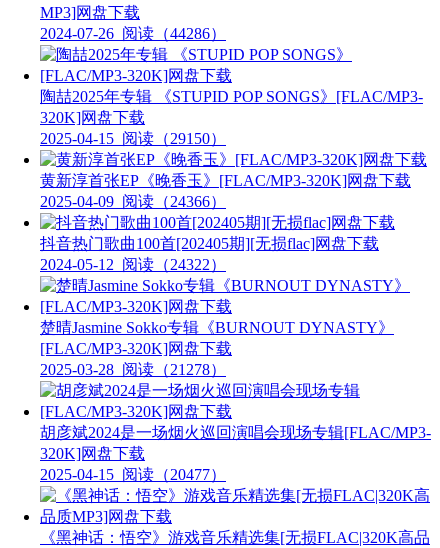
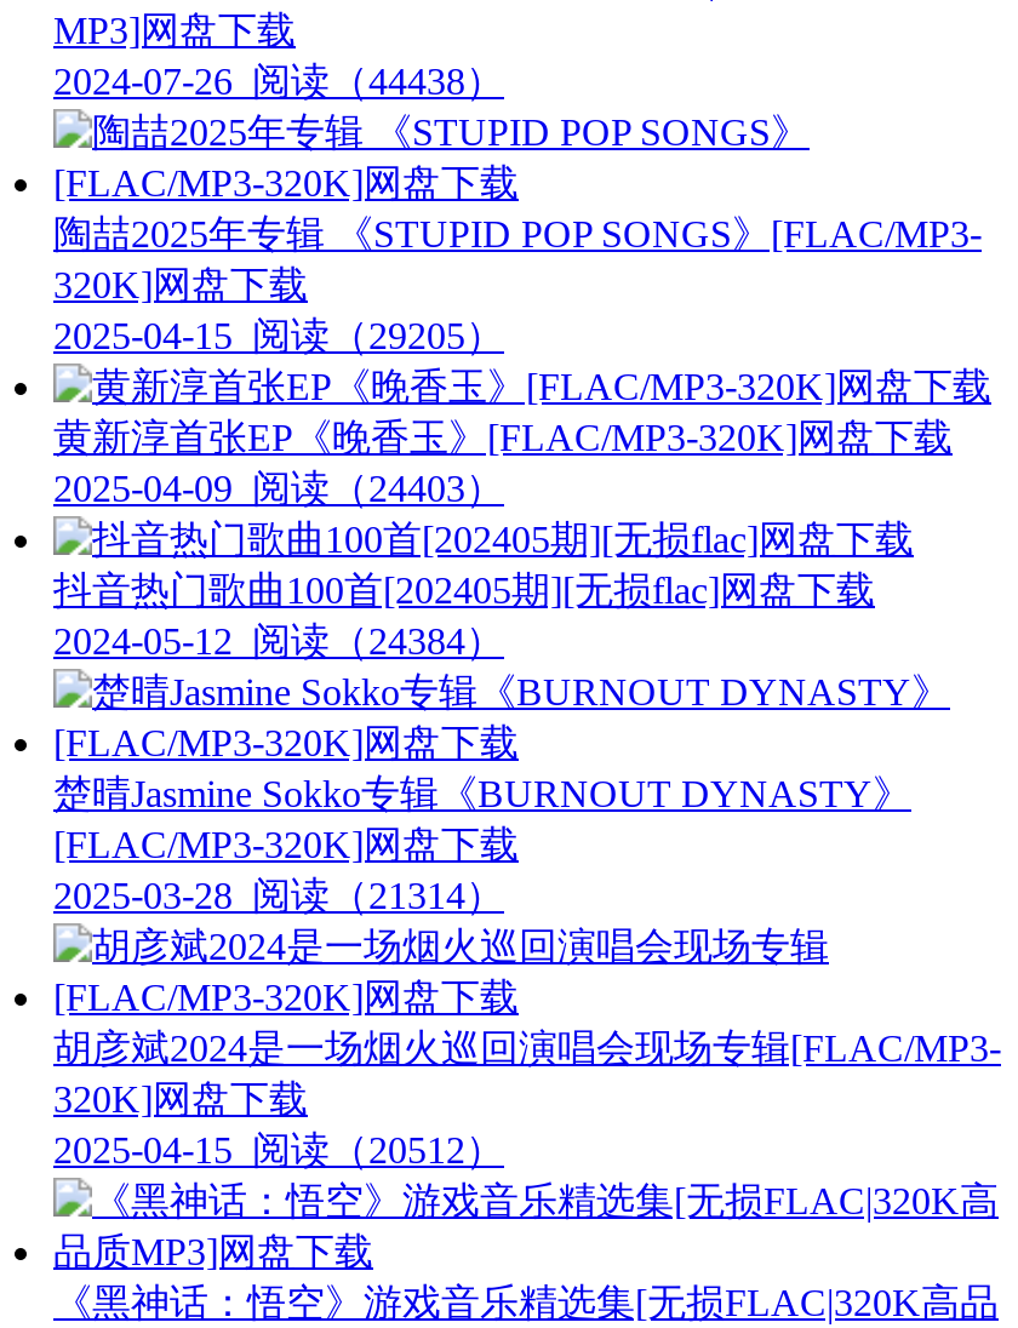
- 2024-07-26 阅读（44286）
+ 2024-07-26 阅读（44438）

- 2025-04-15 阅读（29150）
+ 2025-04-15 阅读（29205）

- 2025-04-09 阅读（24366）
+ 2025-04-09 阅读（24403）

- 2024-05-12 阅读（24322）
+ 2024-05-12 阅读（24384）

- 2025-03-28 阅读（21278）
+ 2025-03-28 阅读（21314）

- 2025-04-15 阅读（20477）
+ 2025-04-15 阅读（20512）
